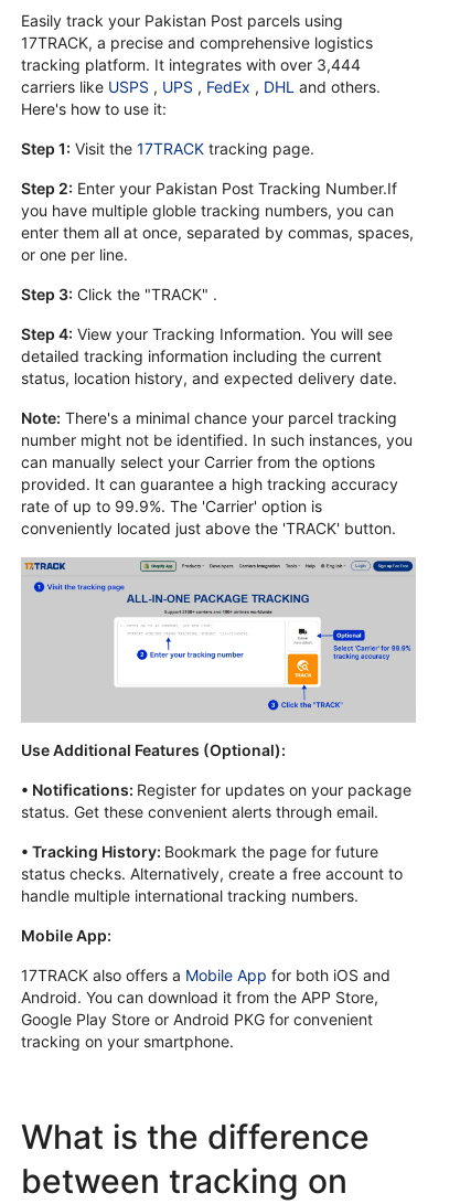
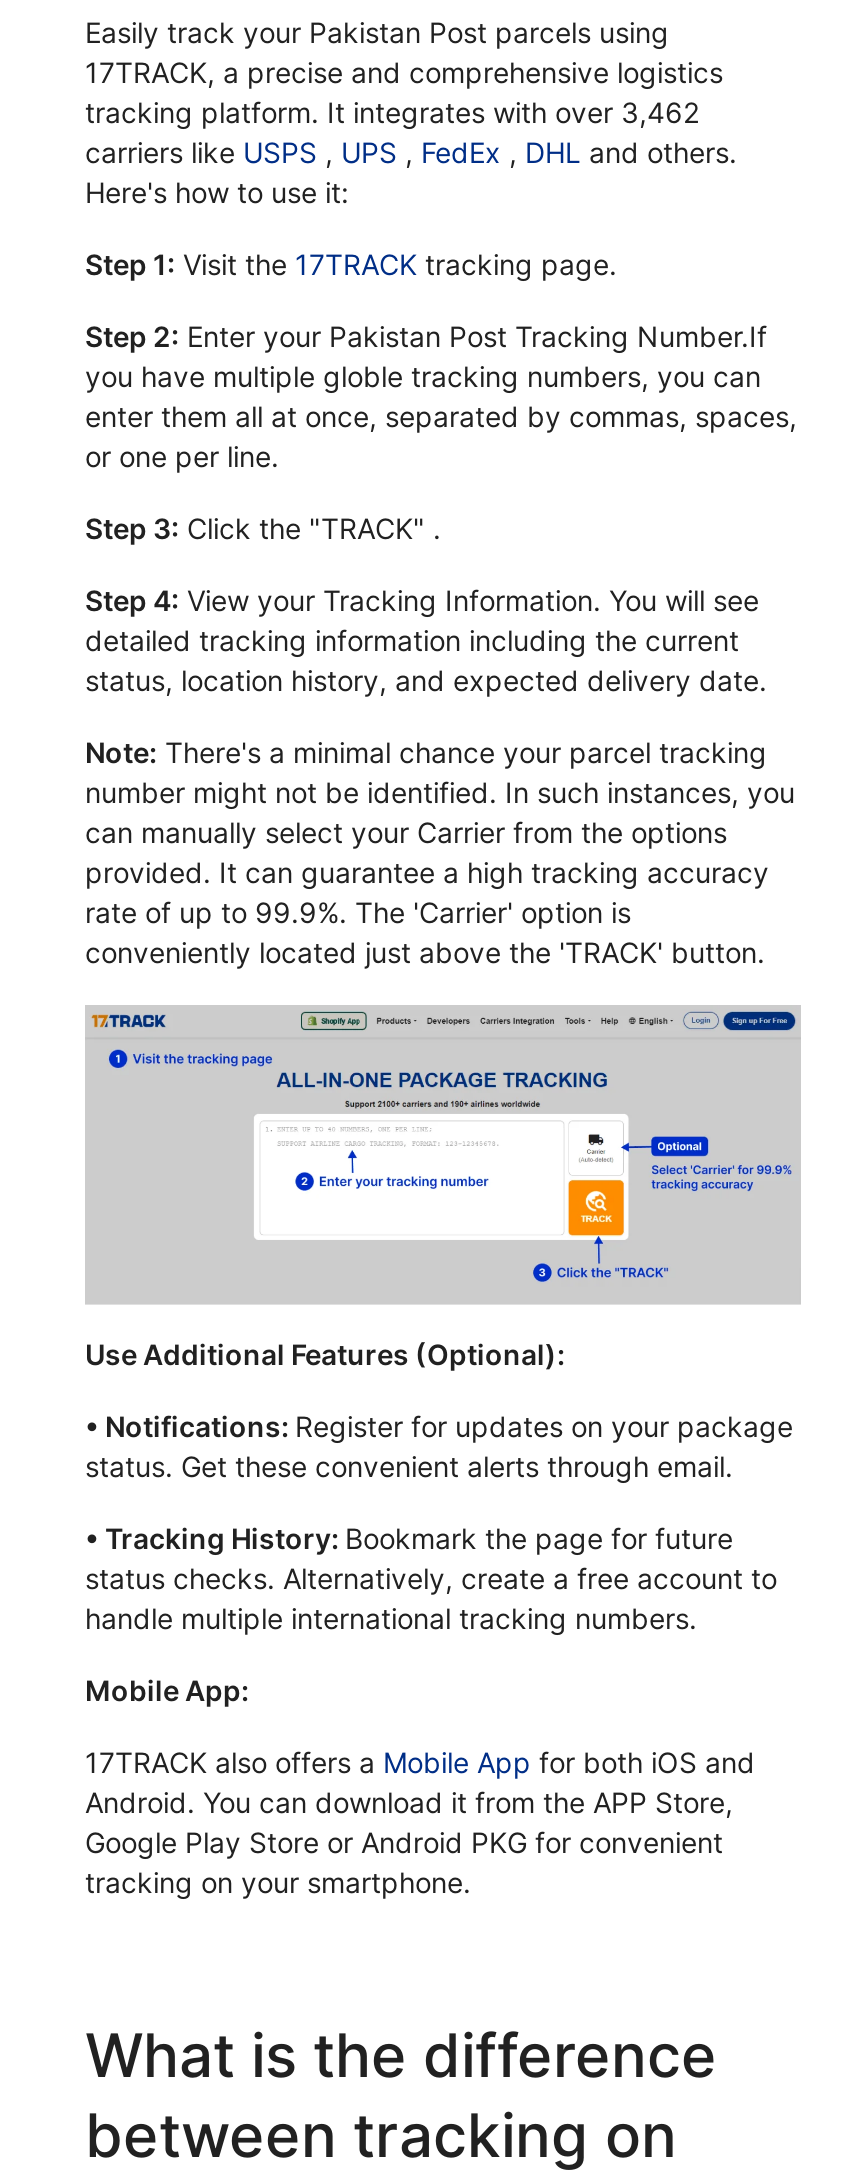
- tracking platform. It integrates with over 3,444
+ tracking platform. It integrates with over 3,462
